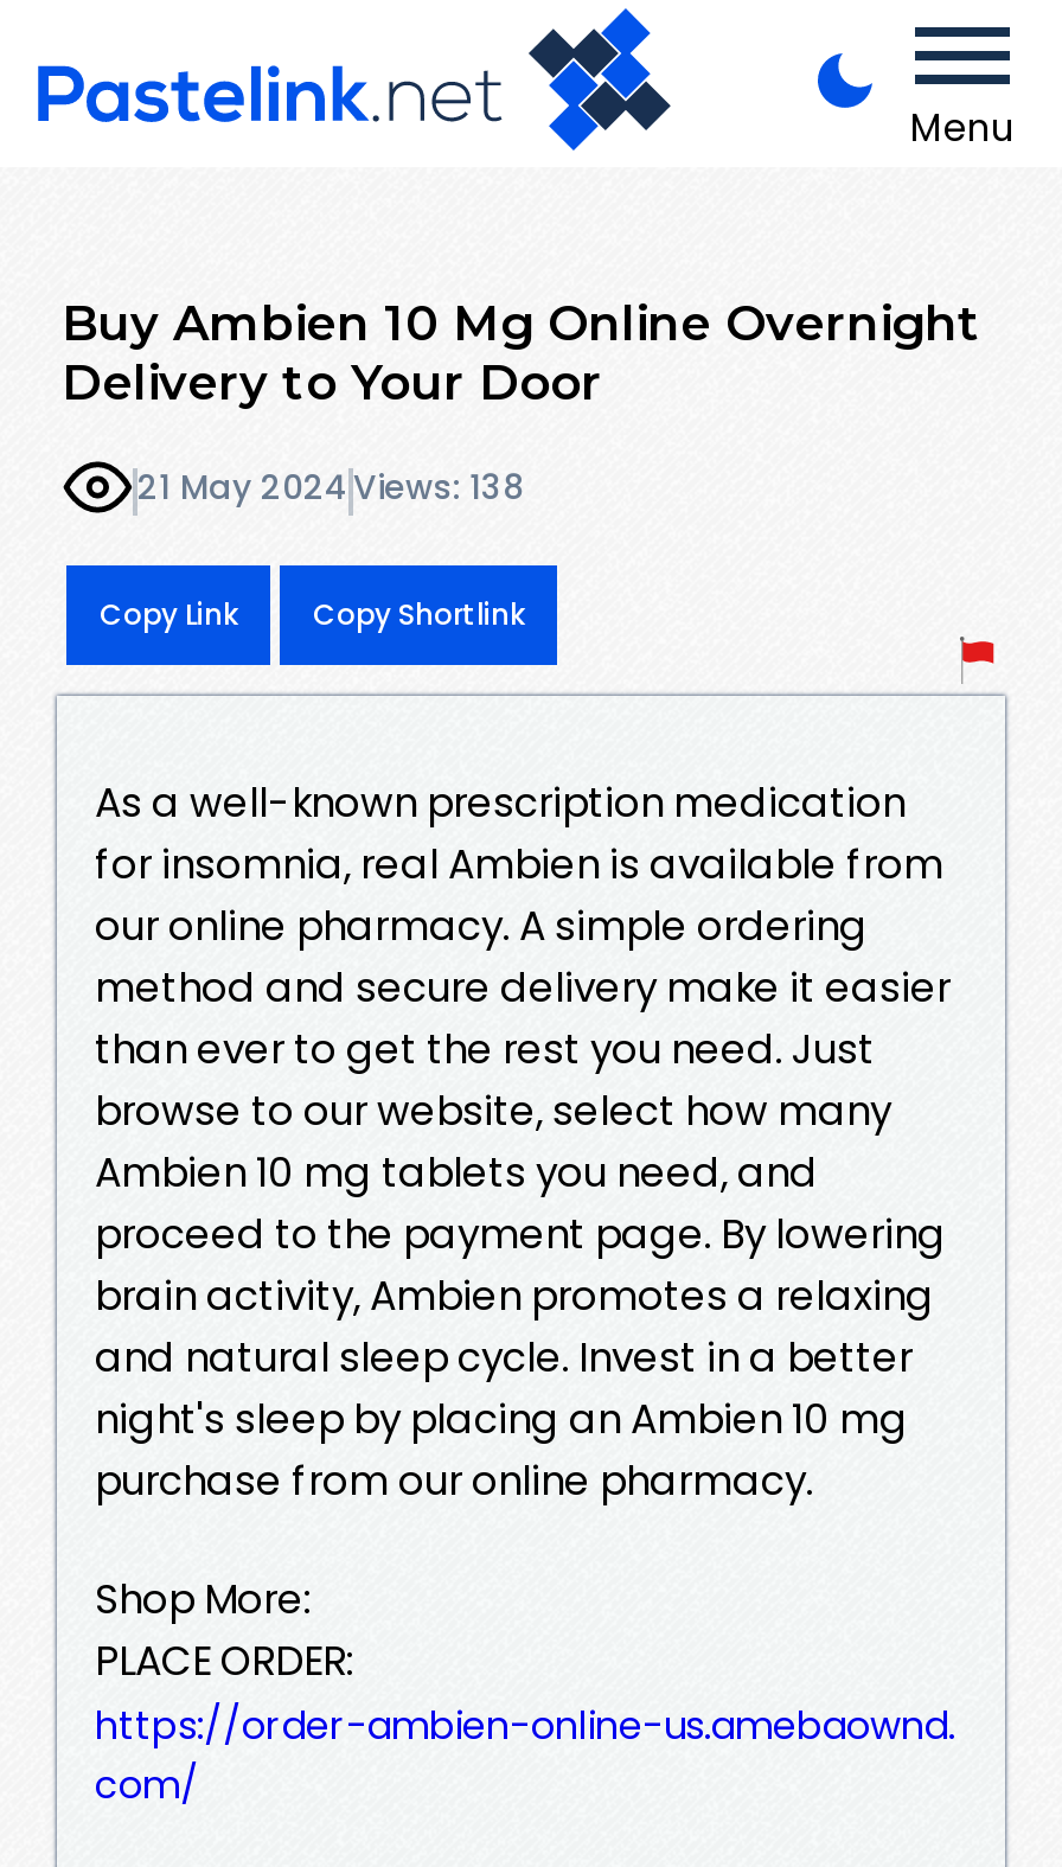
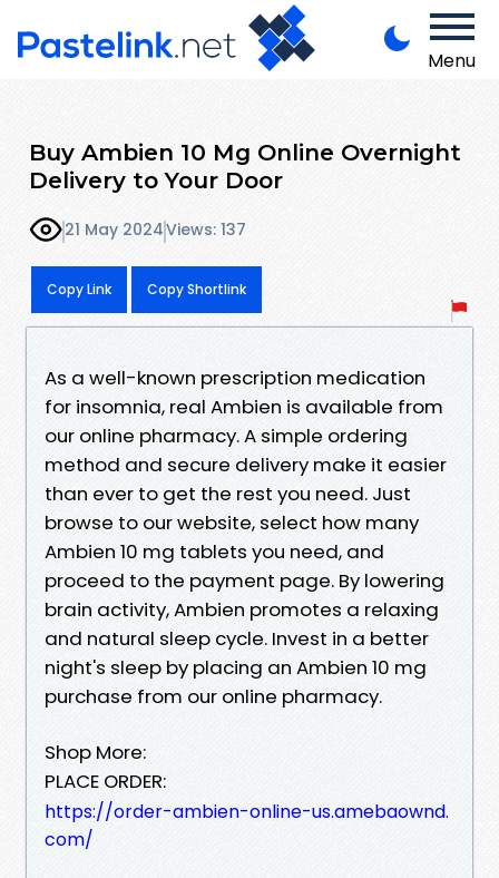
- 21 May 2024 Views: 138
+ 21 May 2024 Views: 137
